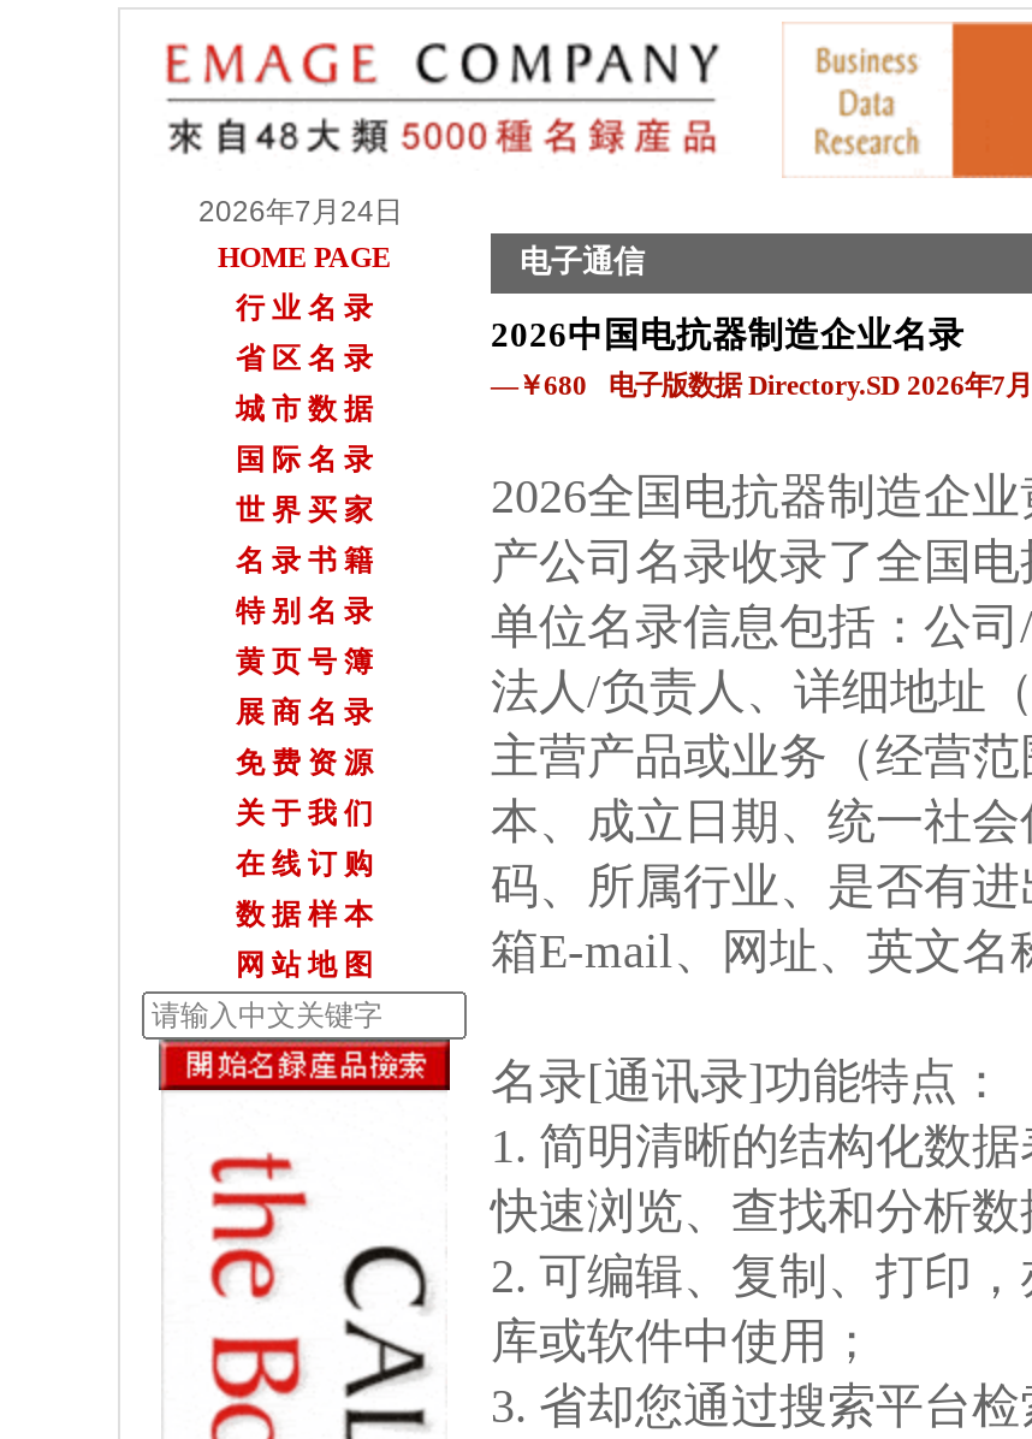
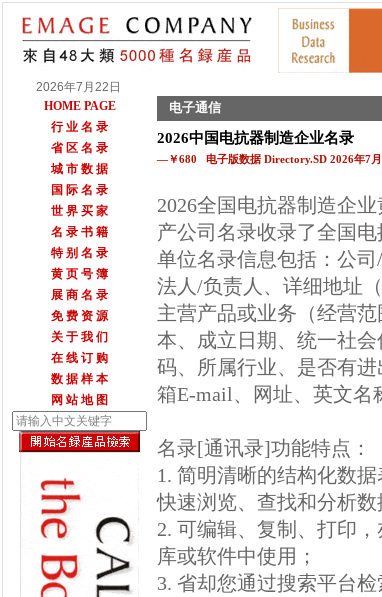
- 2026年7月24日
+ 2026年7月22日
